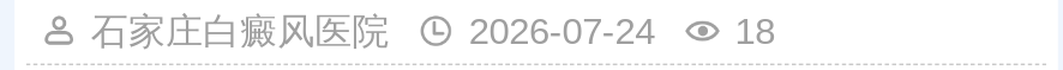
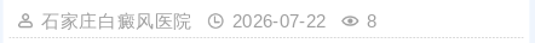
- 2026-07-24
- 18
+ 2026-07-22
+ 8
